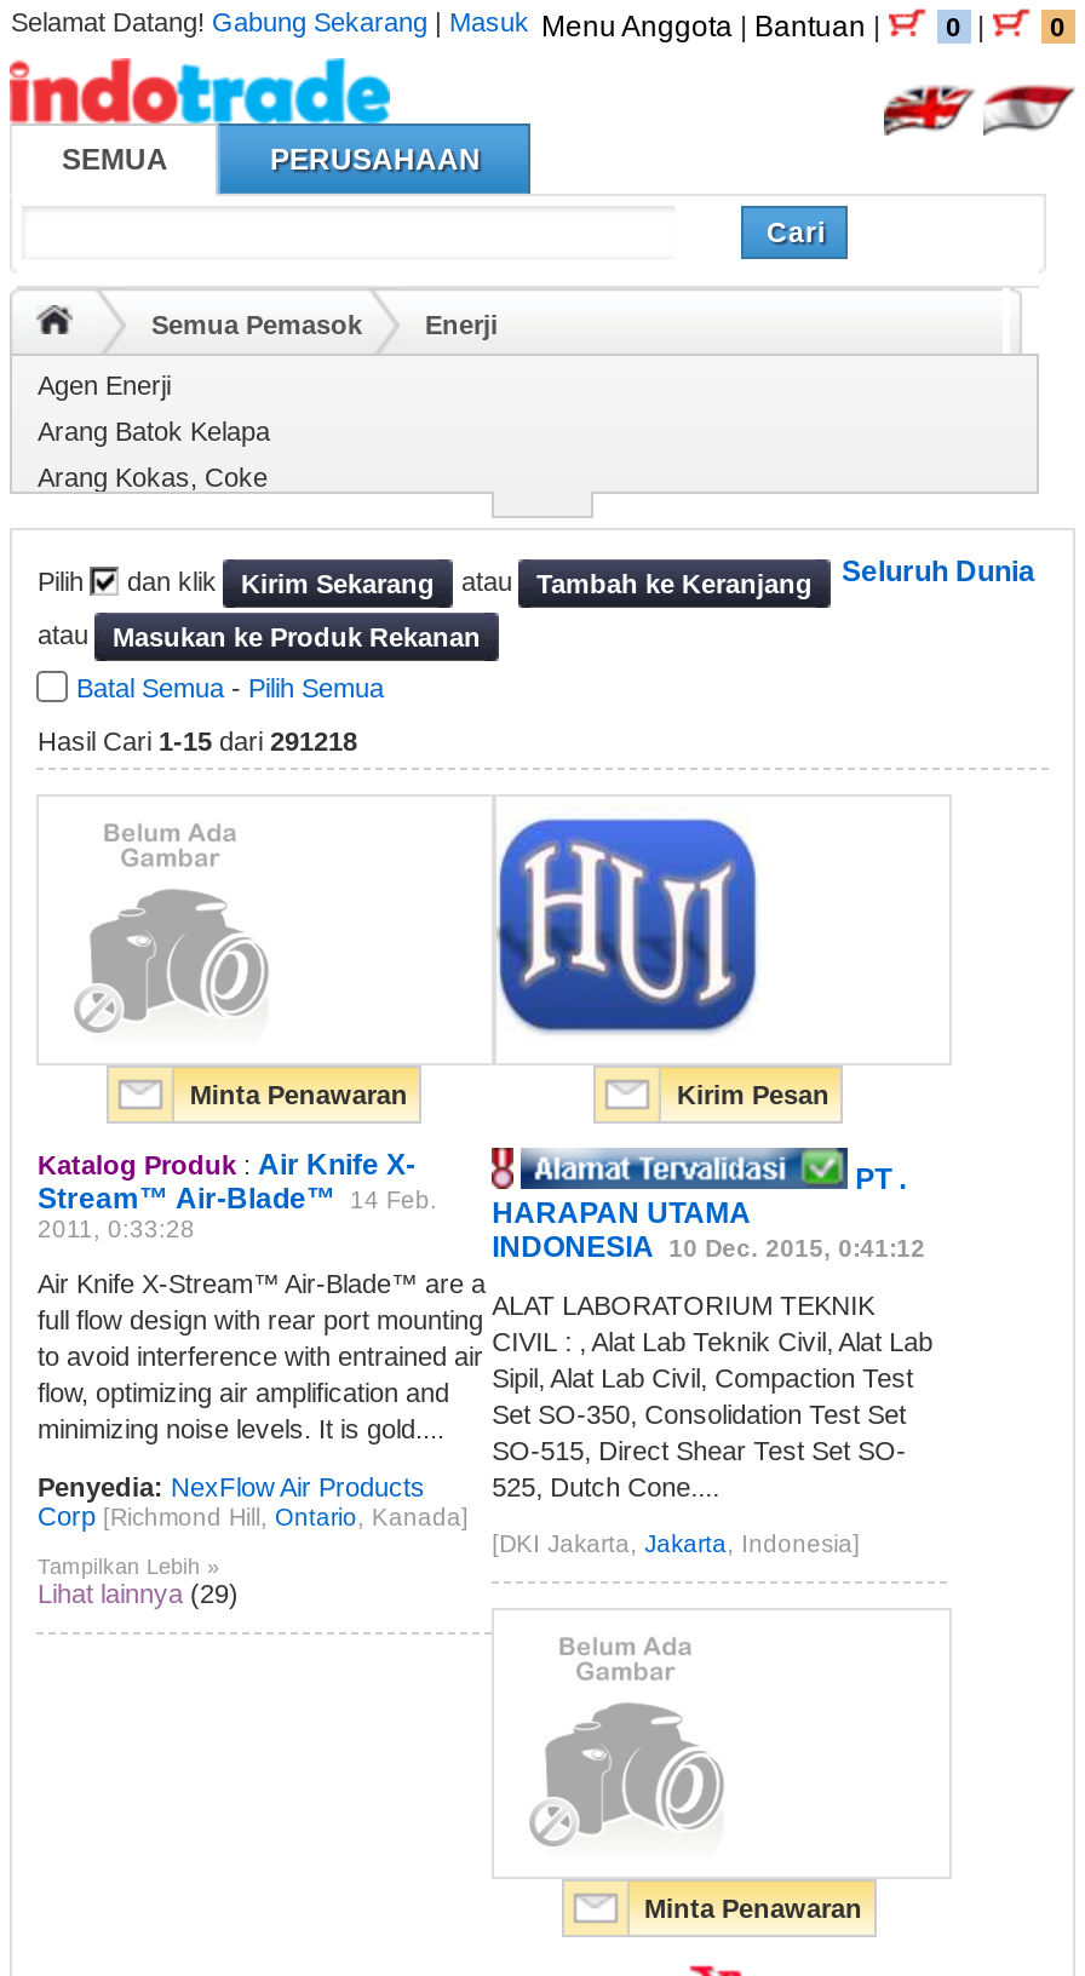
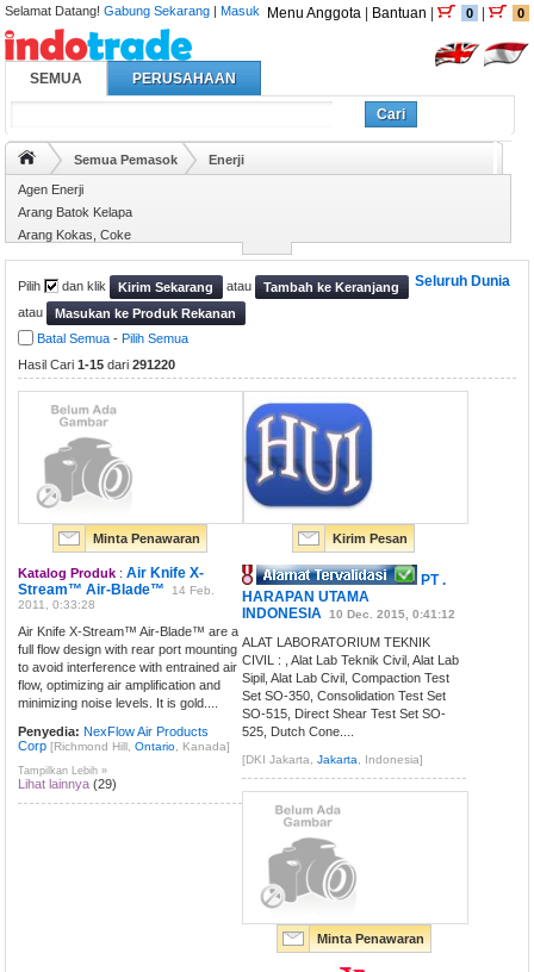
- Hasil Cari 1-15 dari 291218
+ Hasil Cari 1-15 dari 291220
